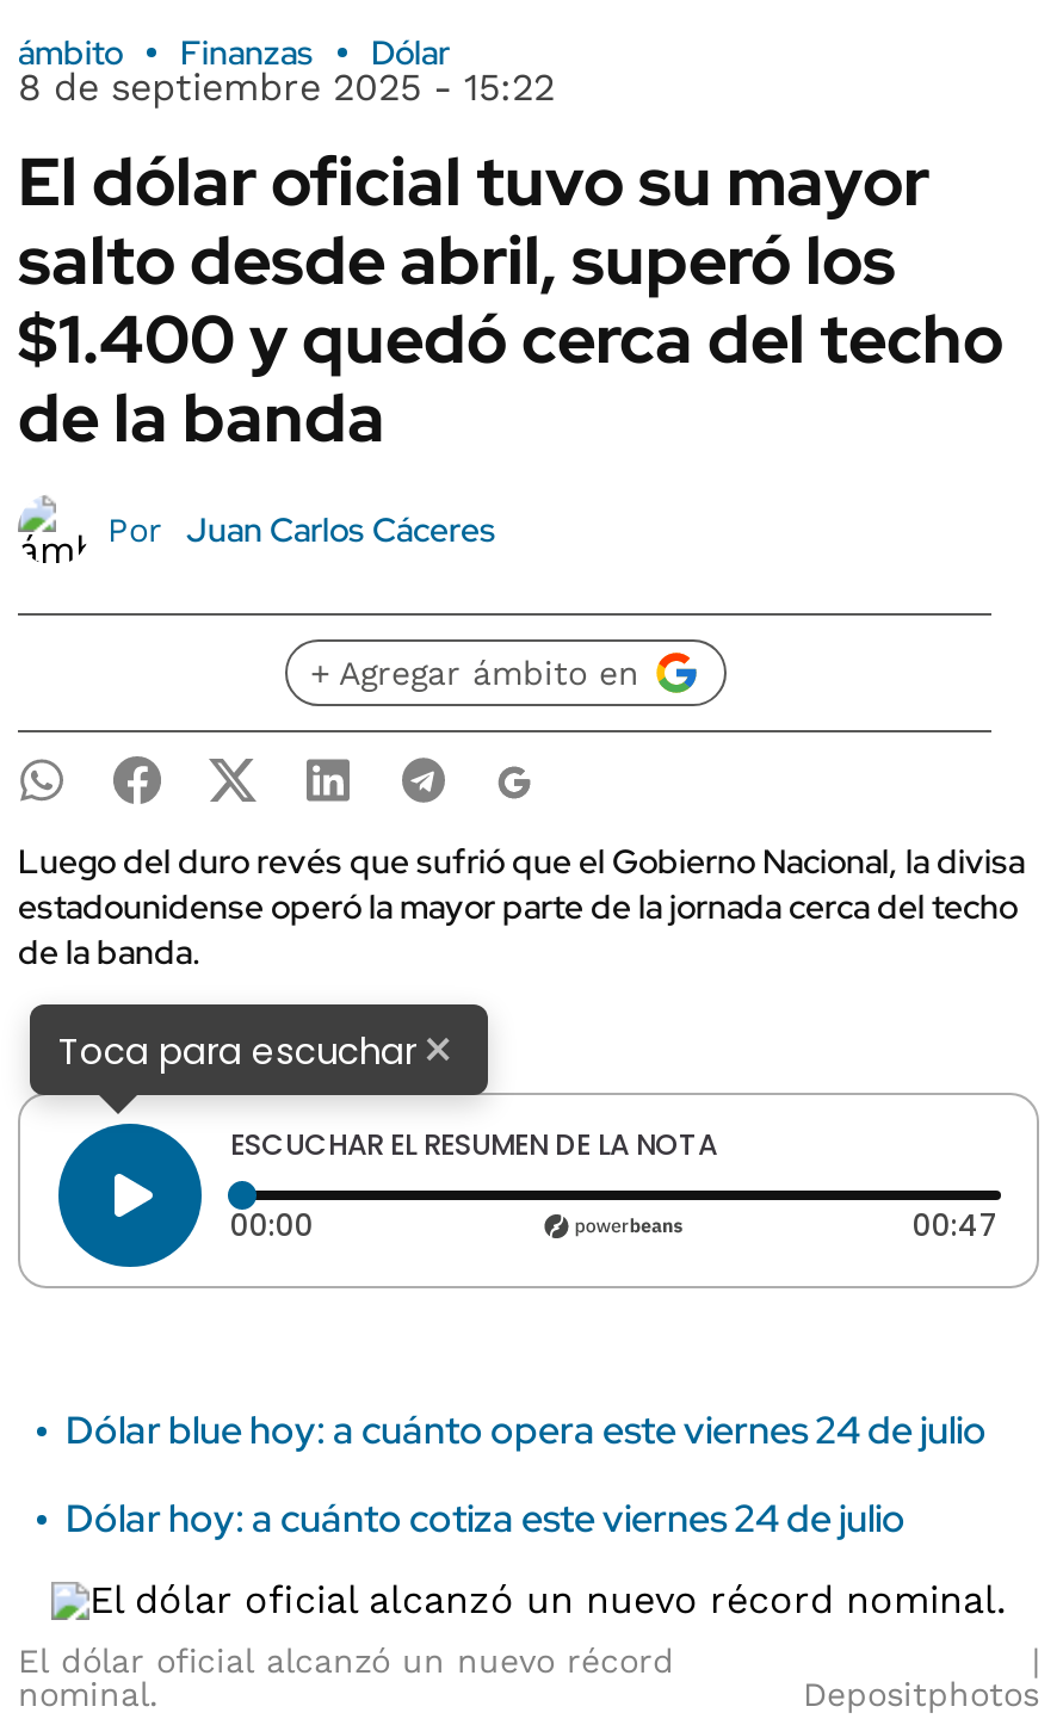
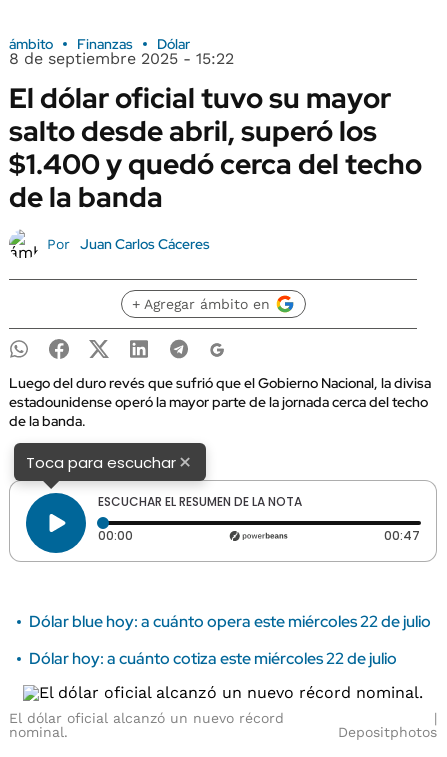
- Dólar blue hoy: a cuánto opera este viernes 24 de julio
+ Dólar blue hoy: a cuánto opera este miércoles 22 de julio

- Dólar hoy: a cuánto cotiza este viernes 24 de julio
+ Dólar hoy: a cuánto cotiza este miércoles 22 de julio
